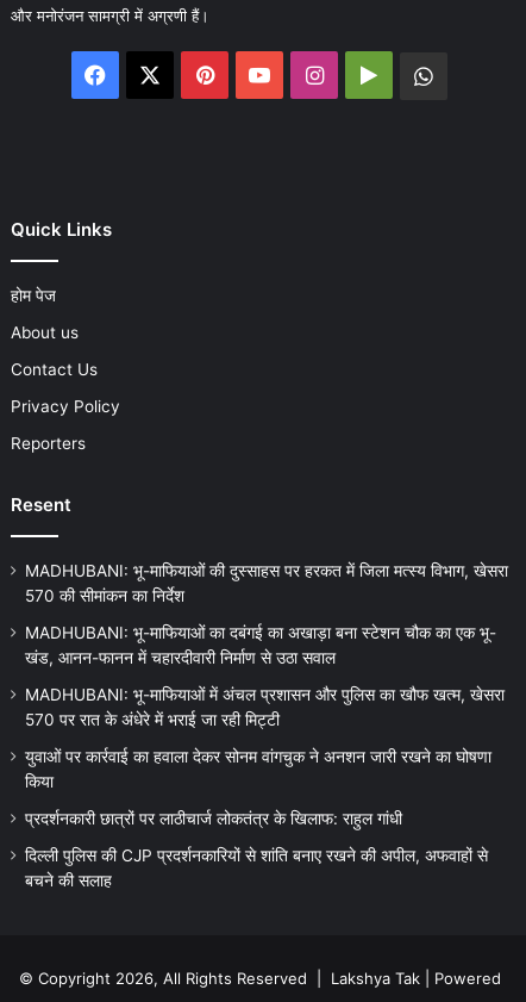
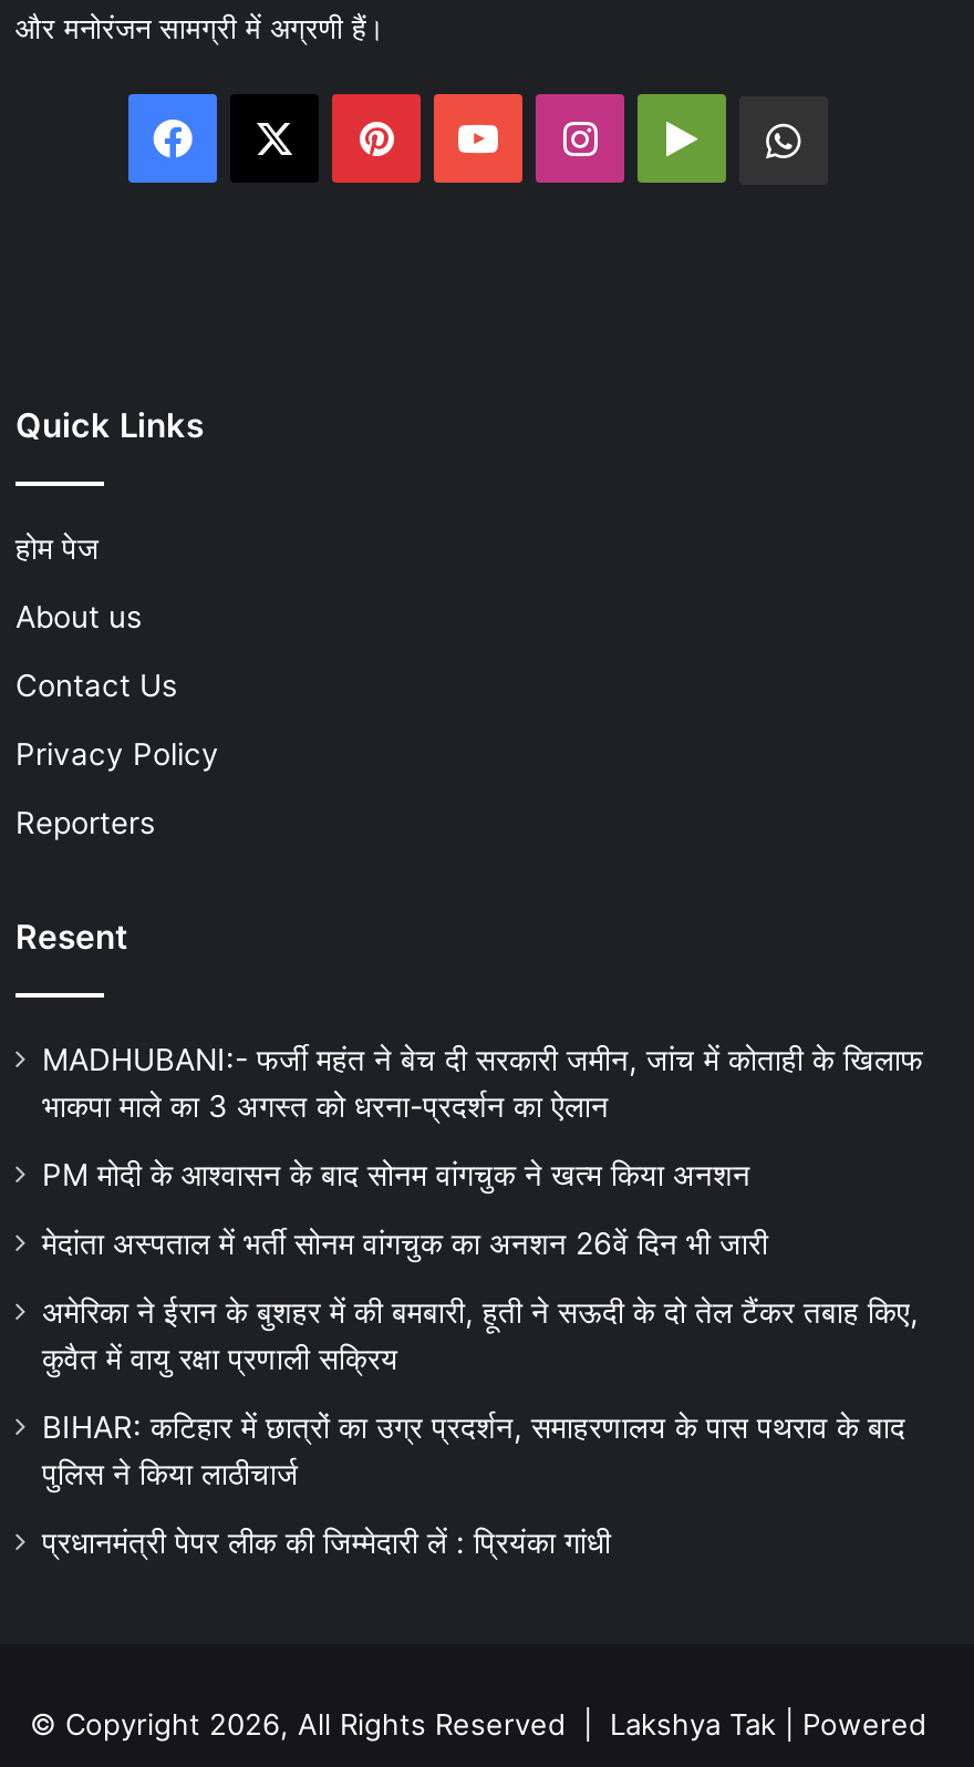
- MADHUBANI: भू-माफियाओं की दुस्साहस पर हरकत में जिला मत्स्य विभाग, खेसरा
- 570 की सीमांकन का निर्देश
+ MADHUBANI:- फर्जी महंत ने बेच दी सरकारी जमीन, जांच में कोताही के खिलाफ
+ भाकपा माले का 3 अगस्त को धरना-प्रदर्शन का ऐलान

- MADHUBANI: भू-माफियाओं का दबंगई का अखाड़ा बना स्टेशन चौक का एक भू-
- खंड, आनन-फानन में चहारदीवारी निर्माण से उठा सवाल
+ PM मोदी के आश्वासन के बाद सोनम वांगचुक ने खत्म किया अनशन

- MADHUBANI: भू-माफियाओं में अंचल प्रशासन और पुलिस का खौफ खत्म, खेसरा
- 570 पर रात के अंधेरे में भराई जा रही मिट्टी
+ मेदांता अस्पताल में भर्ती सोनम वांगचुक का अनशन 26वें दिन भी जारी

- युवाओं पर कार्रवाई का हवाला देकर सोनम वांगचुक ने अनशन जारी रखने का घोषणा
- किया
+ अमेरिका ने ईरान के बुशहर में की बमबारी, हूती ने सऊदी के दो तेल टैंकर तबाह किए,
+ कुवैत में वायु रक्षा प्रणाली सक्रिय

- प्रदर्शनकारी छात्रों पर लाठीचार्ज लोकतंत्र के खिलाफ: राहुल गांधी
+ BIHAR: कटिहार में छात्रों का उग्र प्रदर्शन, समाहरणालय के पास पथराव के बाद
+ पुलिस ने किया लाठीचार्ज

- दिल्ली पुलिस की CJP प्रदर्शनकारियों से शांति बनाए रखने की अपील, अफवाहों से
- बचने की सलाह
+ प्रधानमंत्री पेपर लीक की जिम्मेदारी लें : प्रियंका गांधी
